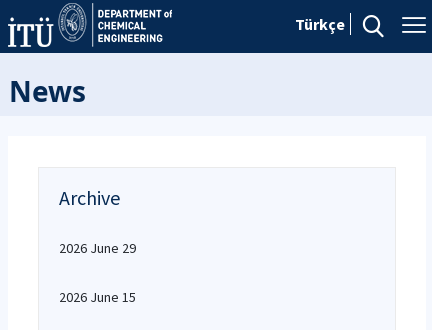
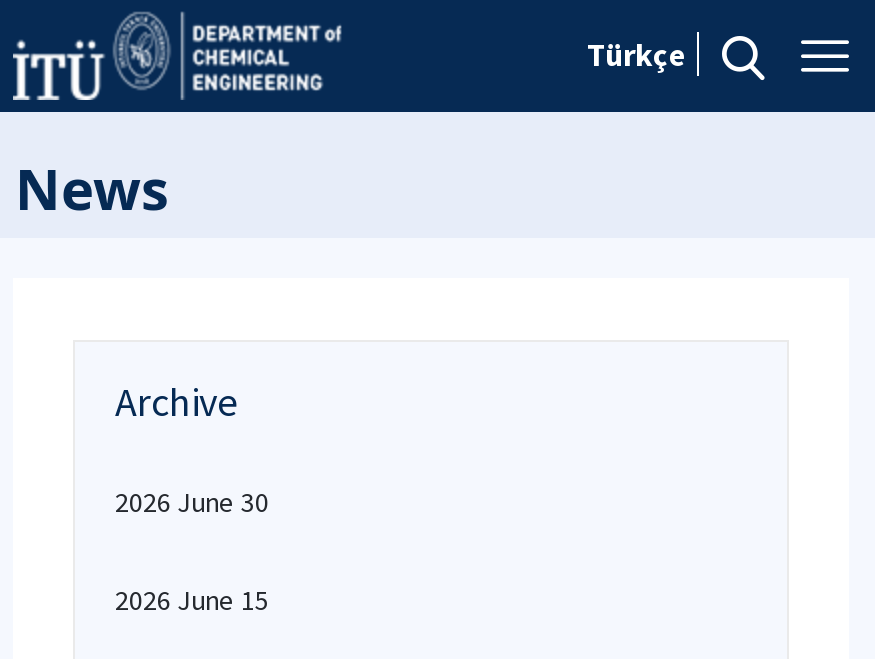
- 2026 June 29
+ 2026 June 30
